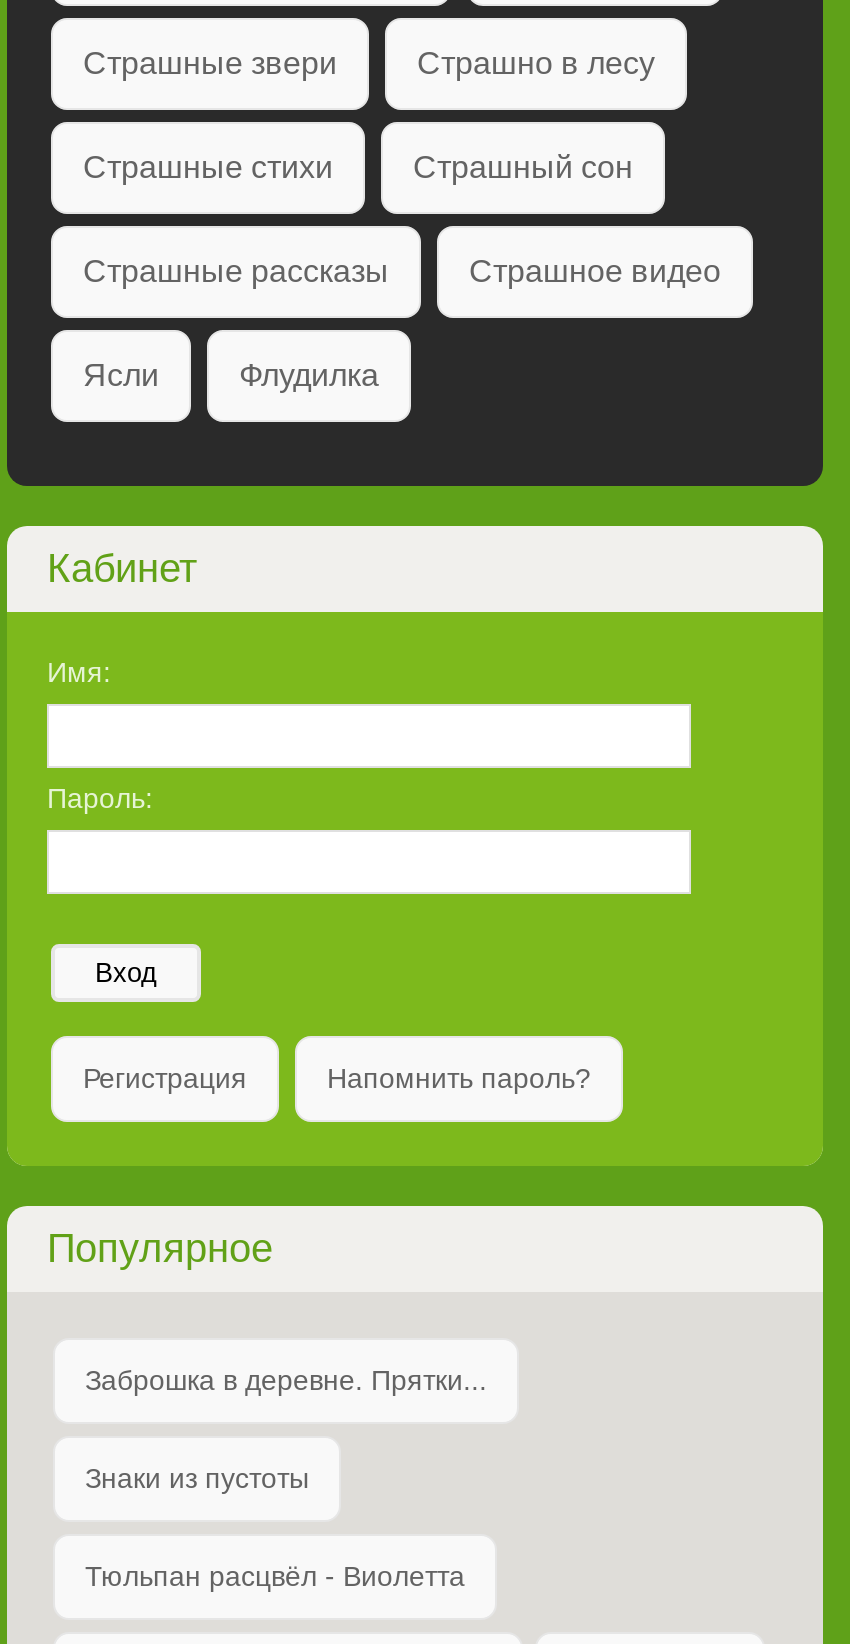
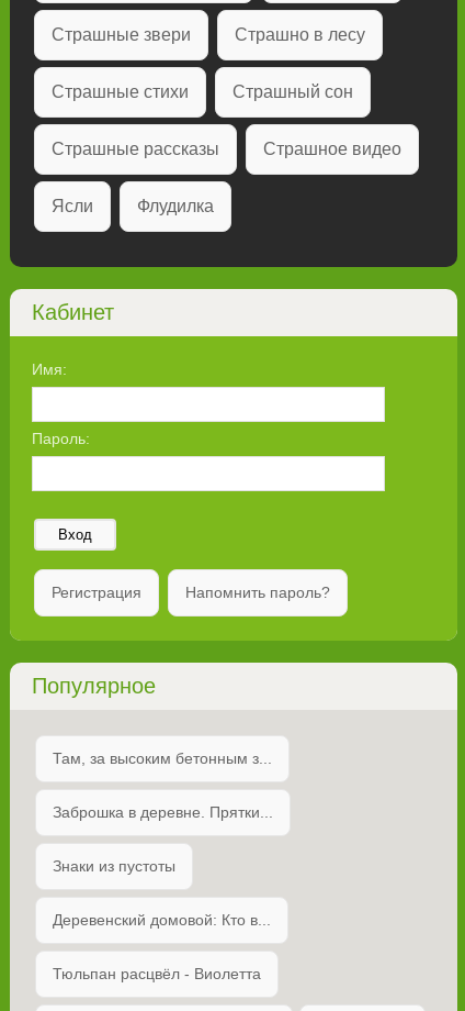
+ Там, за высоким бетонным з...

+ Деревенский домовой: Кто в...
